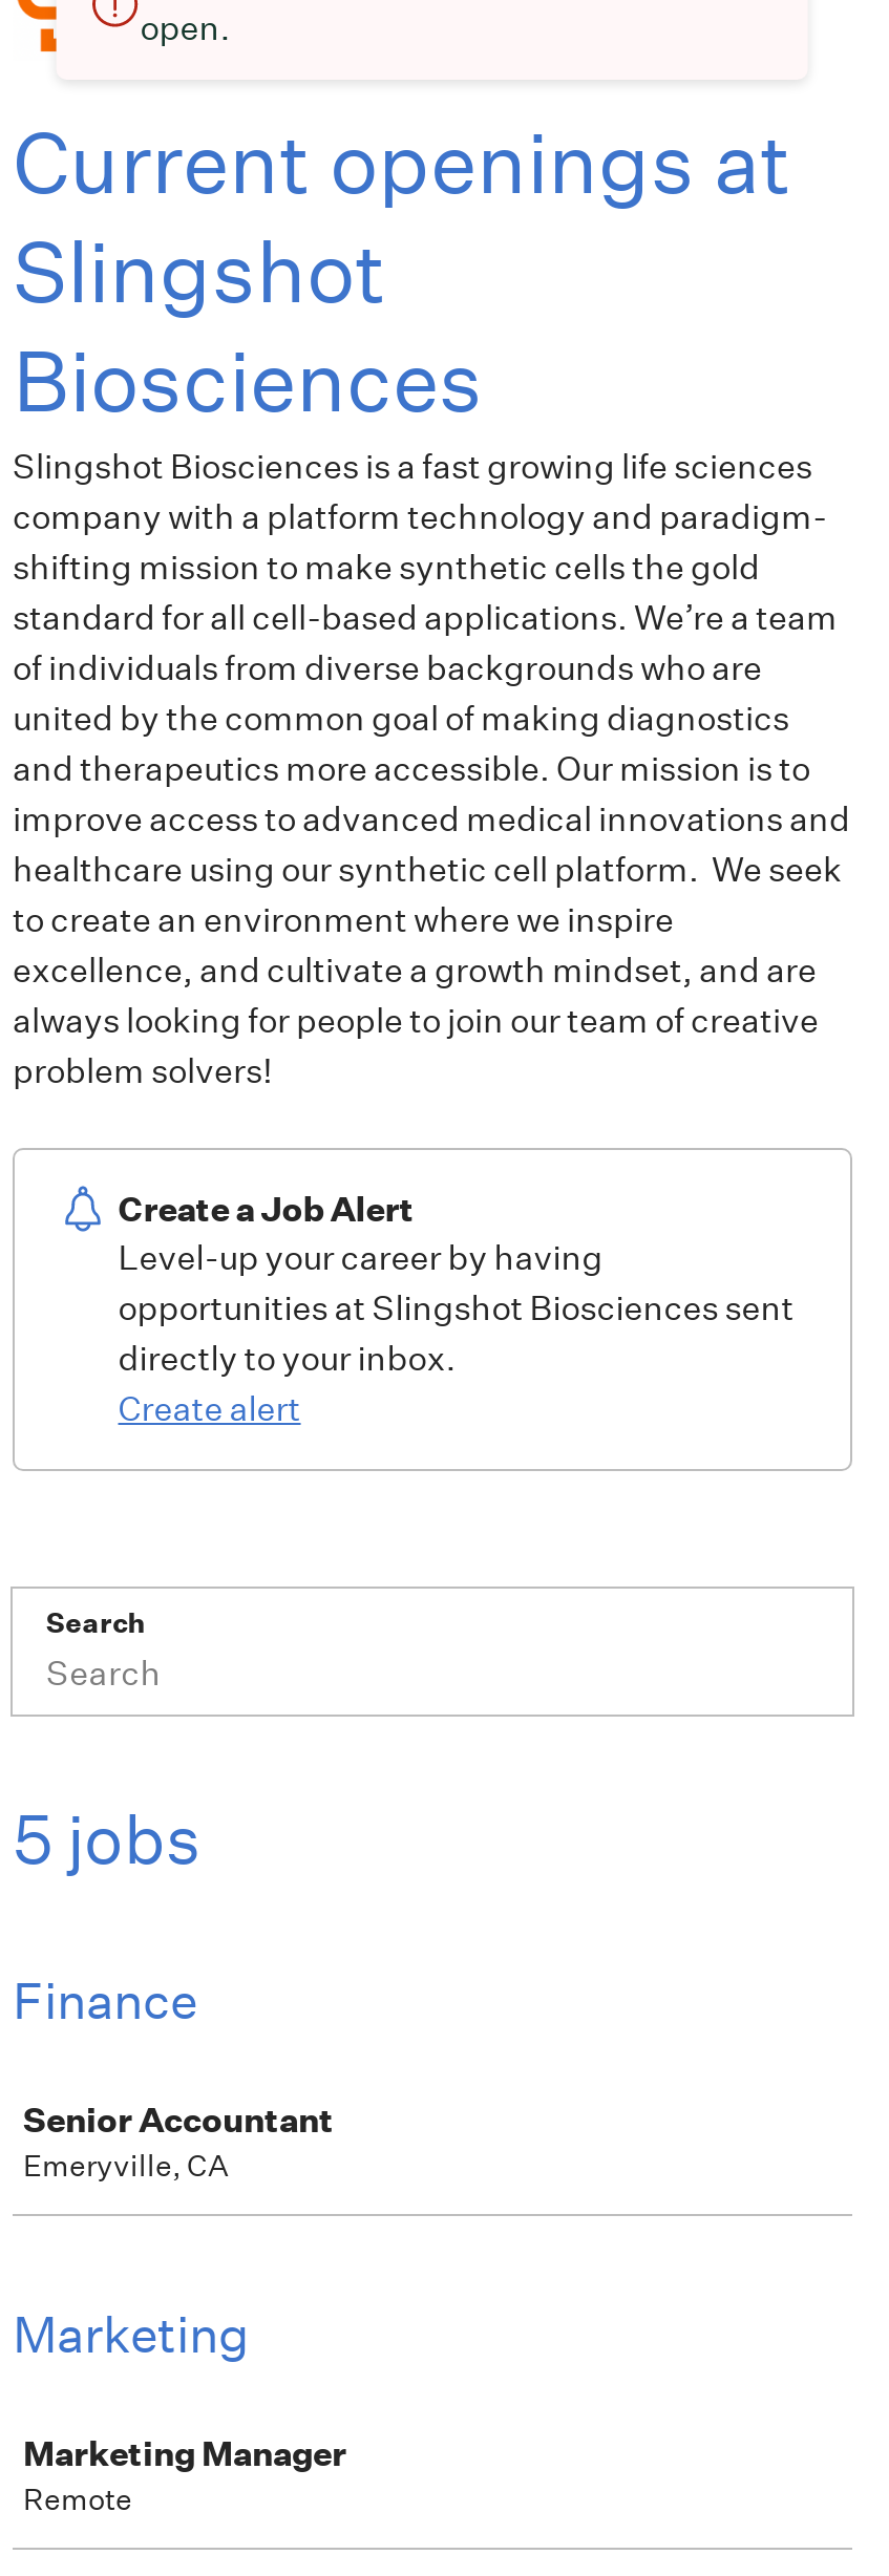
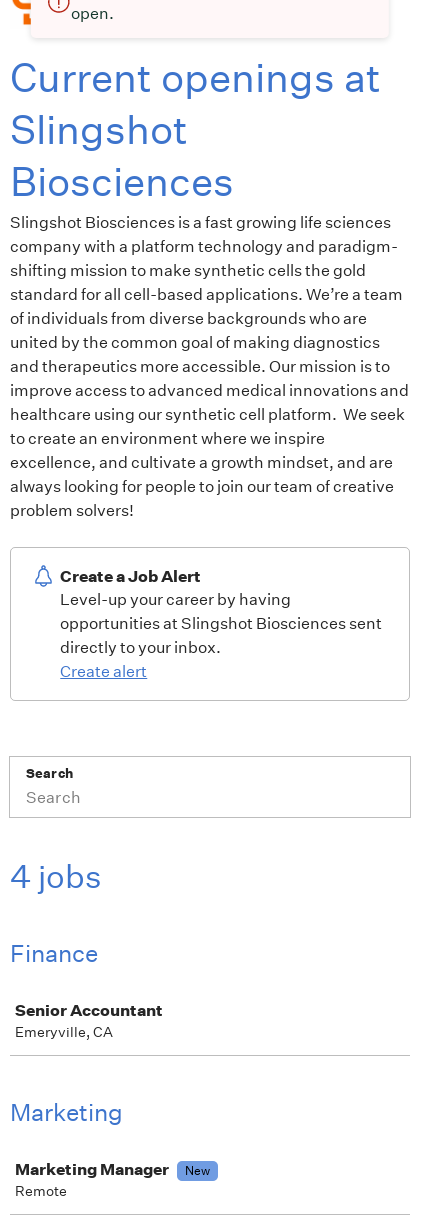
- 5 jobs
+ 4 jobs

+ New
